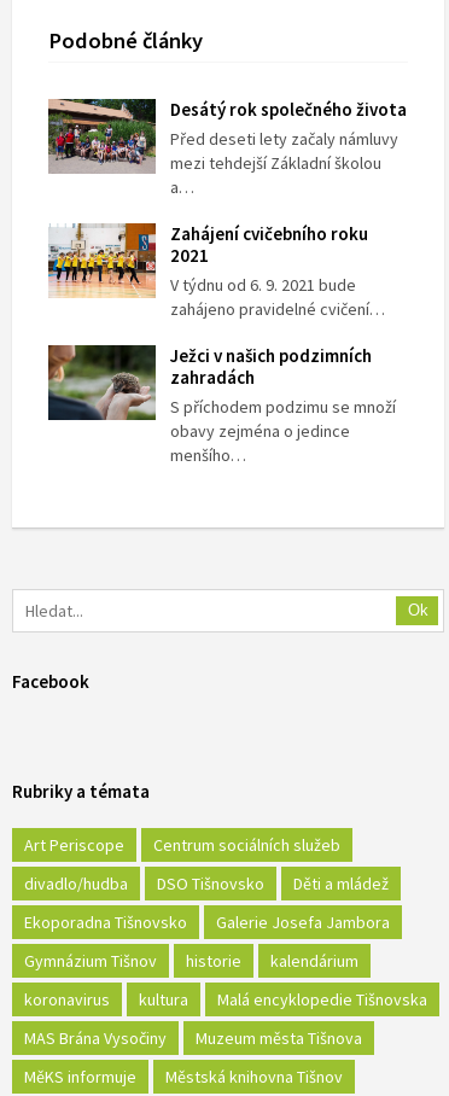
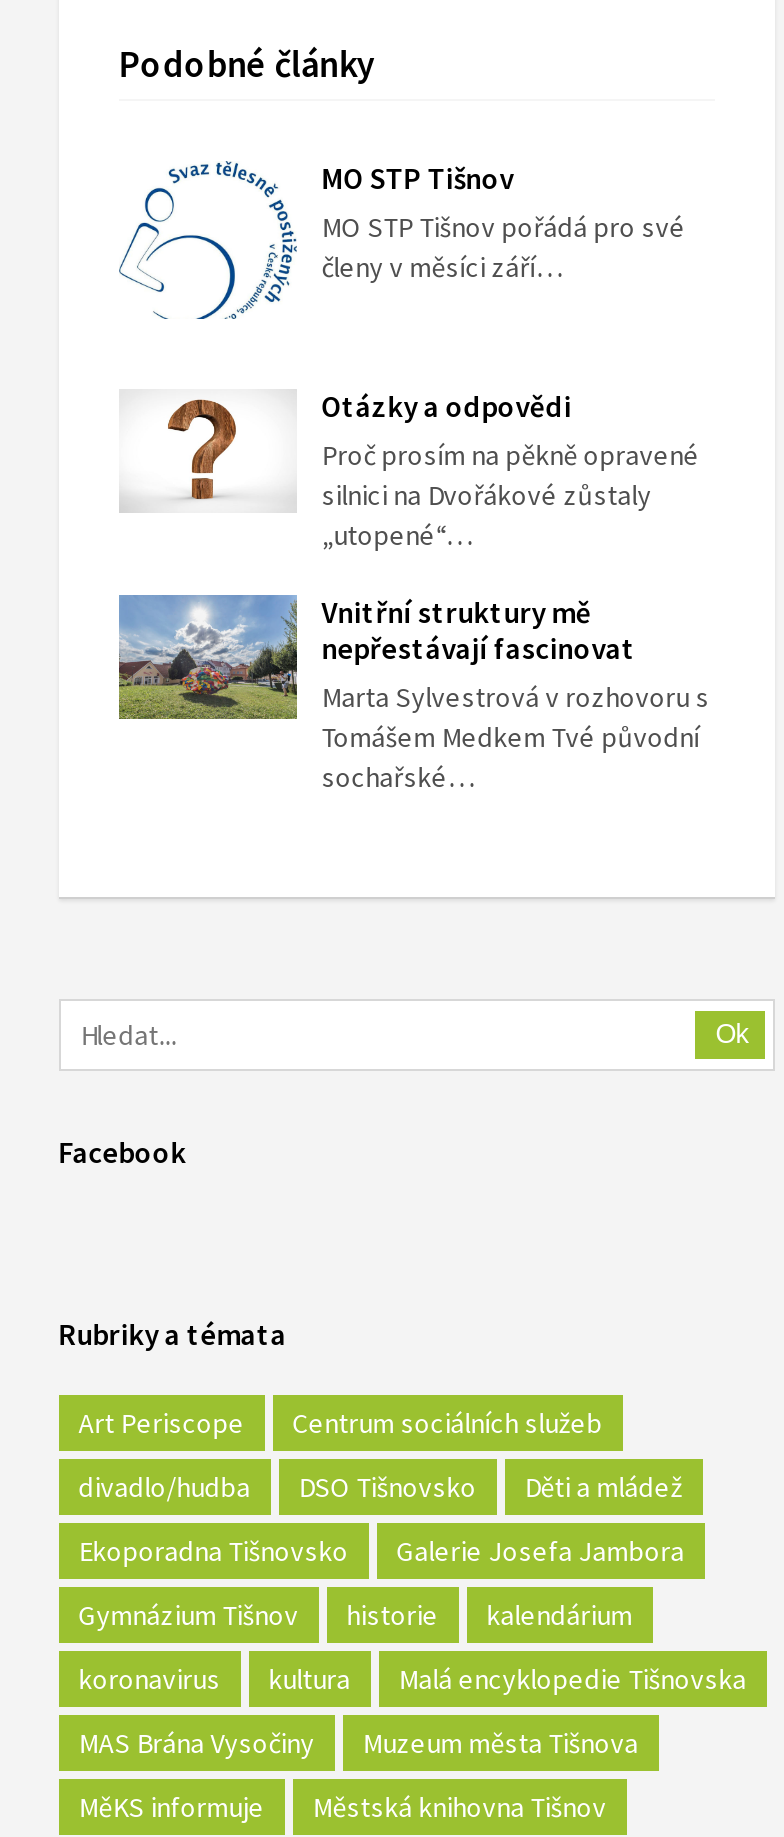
- [image]
- Desátý rok společného života
- Před deseti lety začaly námluvy
- mezi tehdejší Základní školou
- a…
+ [image]
+ MO STP Tišnov
+ MO STP Tišnov pořádá pro své
+ členy v měsíci září…

- [image]
- Zahájení cvičebního roku
- 2021
- V týdnu od 6. 9. 2021 bude
- zahájeno pravidelné cvičení…
+ [image]
+ Otázky a odpovědi
+ Proč prosím na pěkně opravené
+ silnici na Dvořákové zůstaly
+ „utopené“…

- [image]
- Ježci v našich podzimních
- zahradách
- S příchodem podzimu se množí
- obavy zejména o jedince
- menšího…
+ [image]
+ Vnitřní struktury mě
+ nepřestávají fascinovat
+ Marta Sylvestrová v rozhovoru s
+ Tomášem Medkem Tvé původní
+ sochařské…
